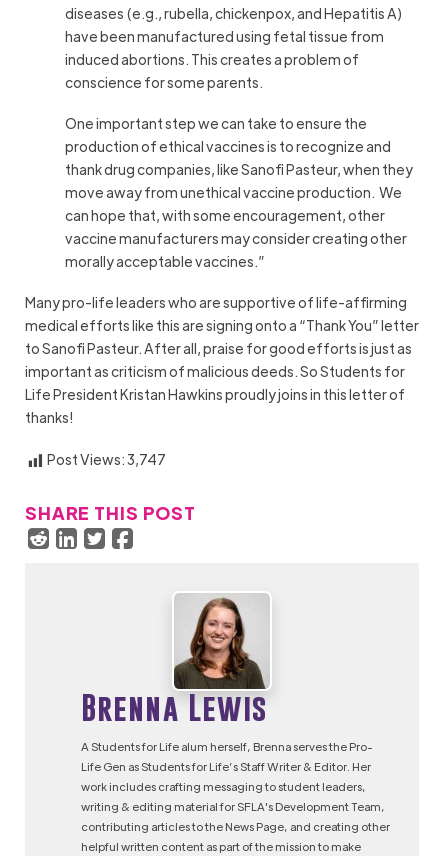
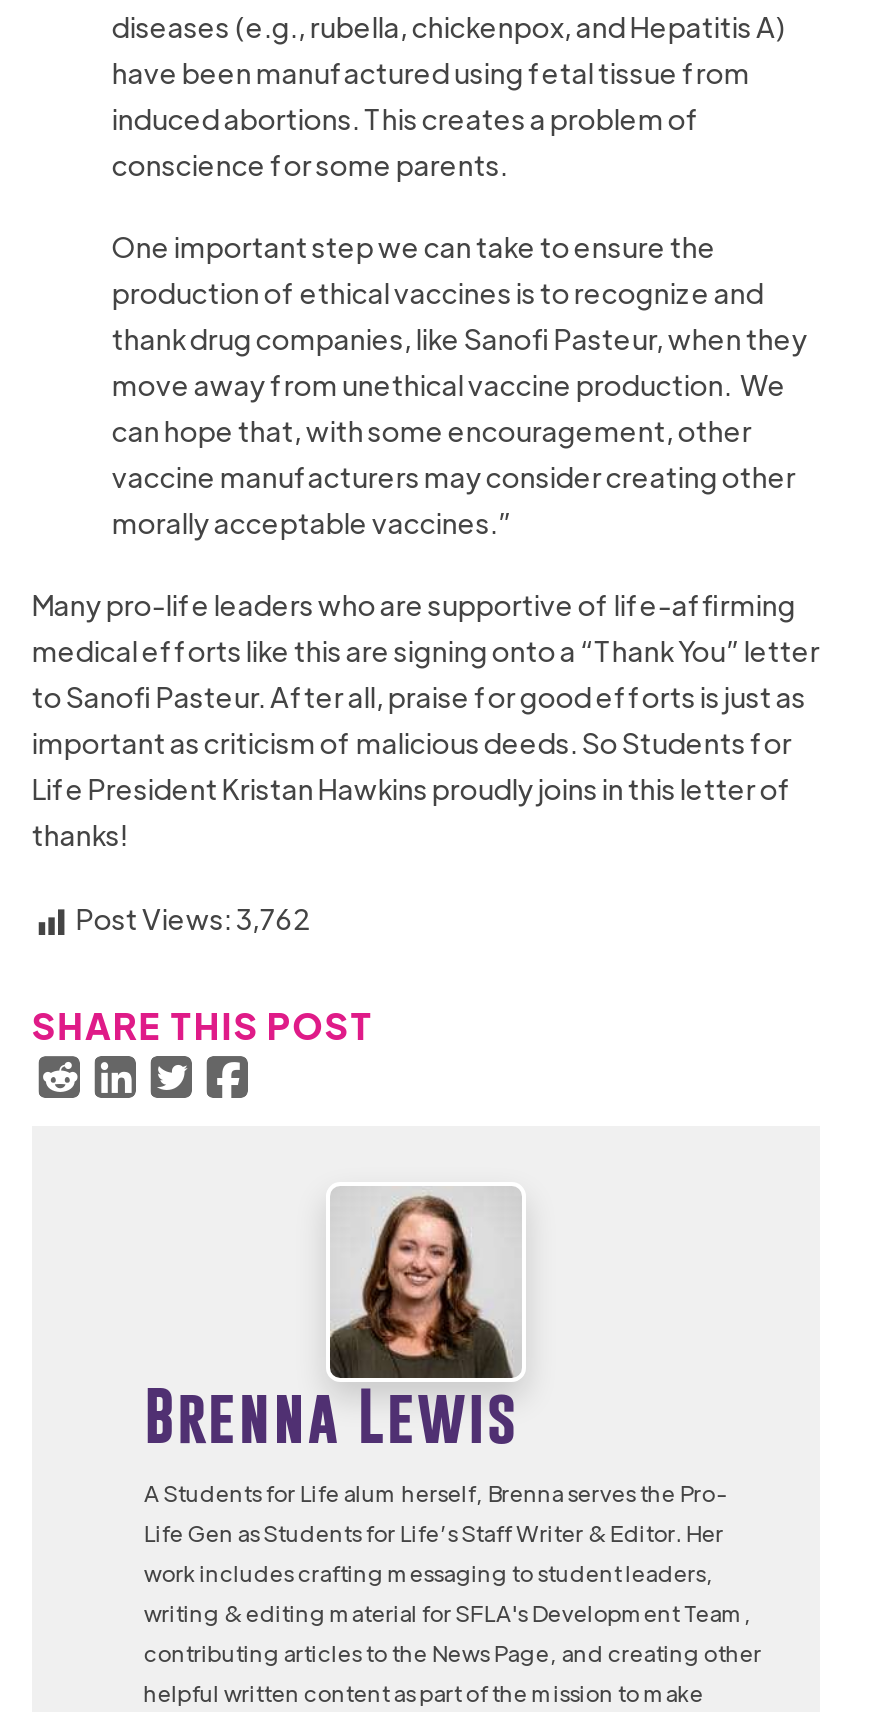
- Post Views: 3,747
+ Post Views: 3,762
